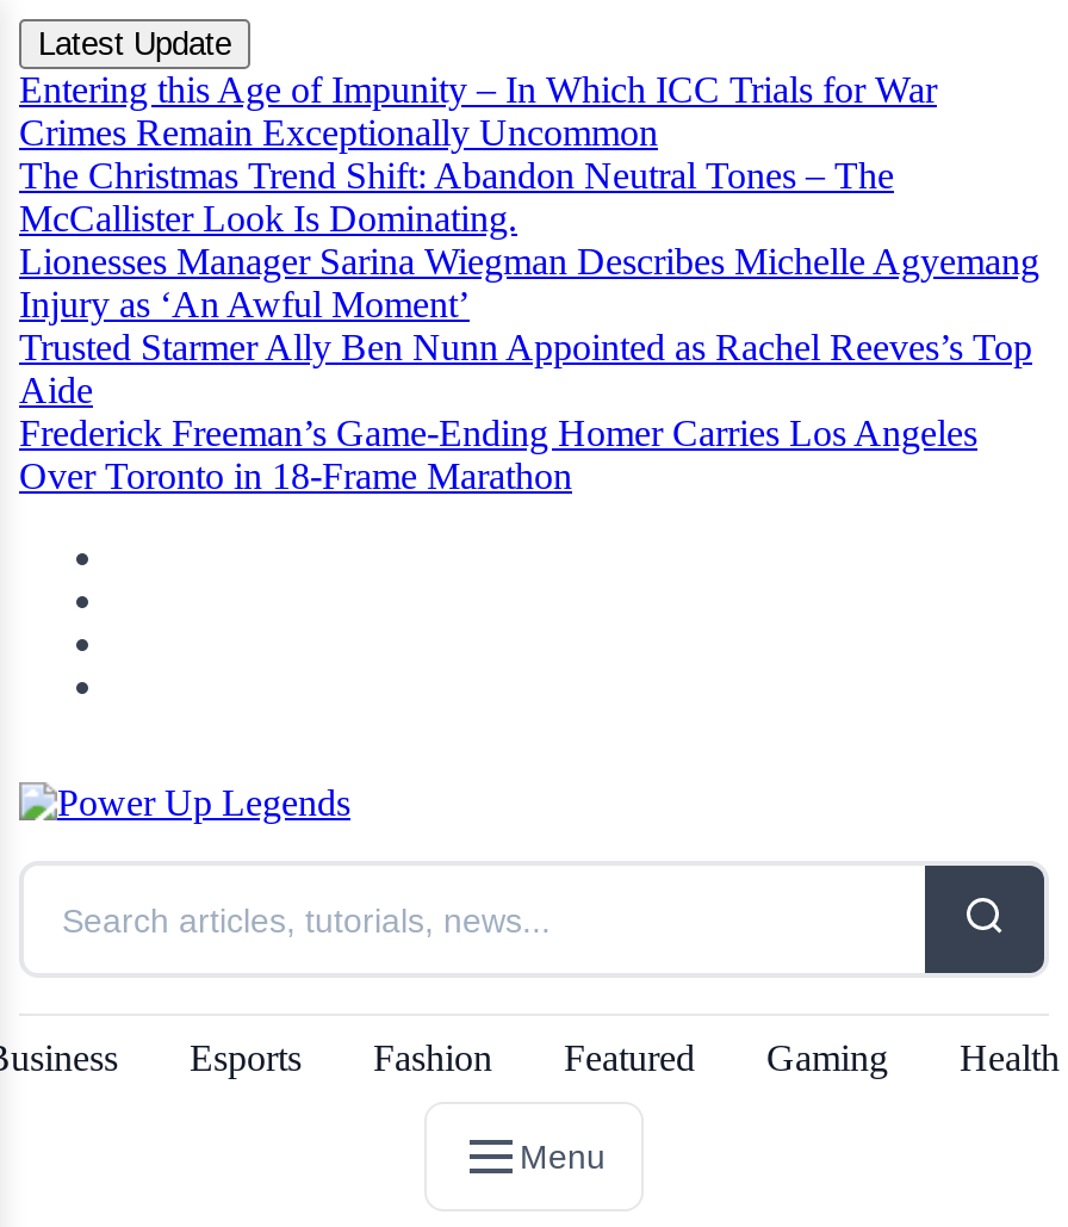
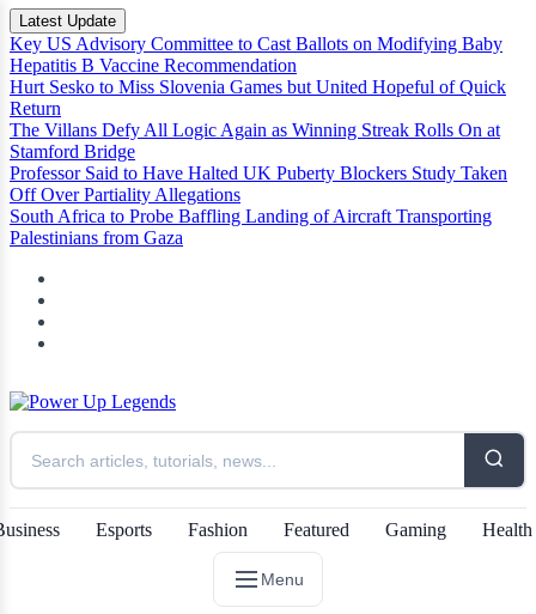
- Entering this Age of Impunity – In Which ICC Trials for War
- Crimes Remain Exceptionally Uncommon
- The Christmas Trend Shift: Abandon Neutral Tones – The
- McCallister Look Is Dominating.
- Lionesses Manager Sarina Wiegman Describes Michelle Agyemang
- Injury as ‘An Awful Moment’
- Trusted Starmer Ally Ben Nunn Appointed as Rachel Reeves’s Top
- Aide
- Frederick Freeman’s Game-Ending Homer Carries Los Angeles
- Over Toronto in 18-Frame Marathon
+ Key US Advisory Committee to Cast Ballots on Modifying Baby
+ Hepatitis B Vaccine Recommendation
+ Hurt Sesko to Miss Slovenia Games but United Hopeful of Quick
+ Return
+ The Villans Defy All Logic Again as Winning Streak Rolls On at
+ Stamford Bridge
+ Professor Said to Have Halted UK Puberty Blockers Study Taken
+ Off Over Partiality Allegations
+ South Africa to Probe Baffling Landing of Aircraft Transporting
+ Palestinians from Gaza
